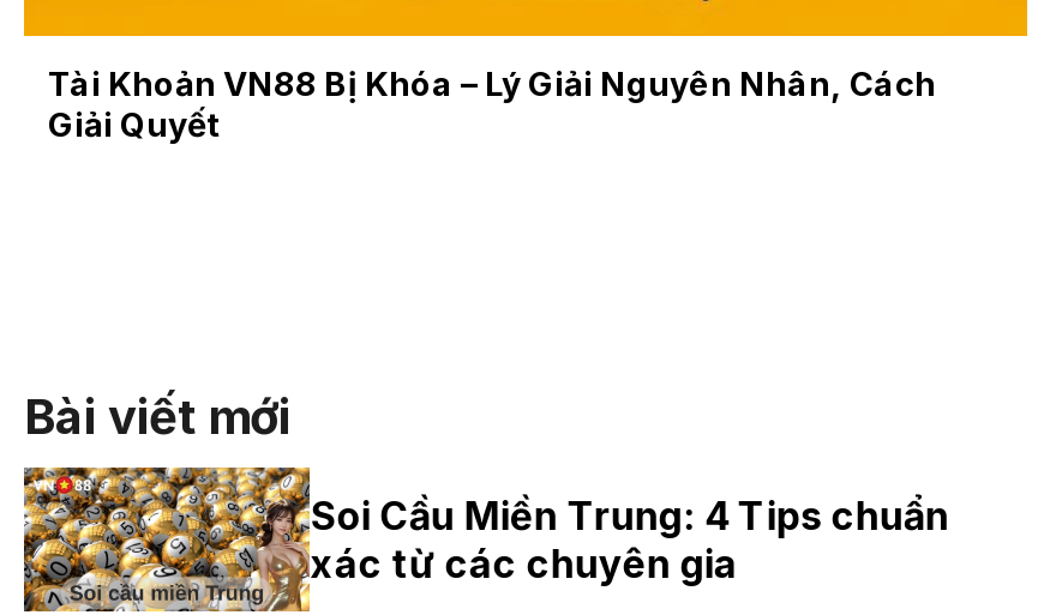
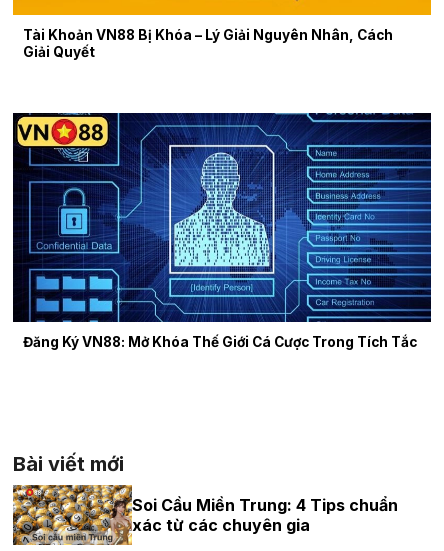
+ [image]
+ Đăng Ký VN88: Mở Khóa Thế Giới Cá Cược Trong Tích Tắc
